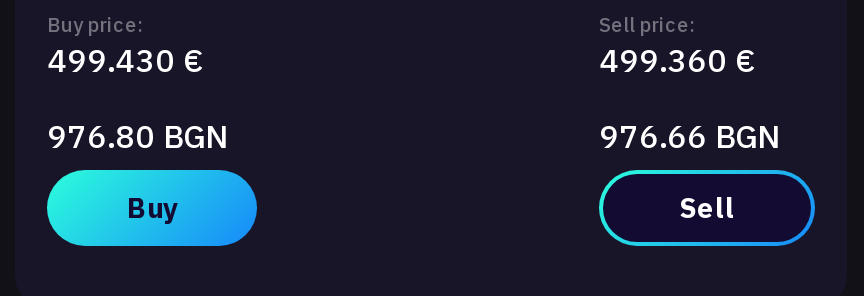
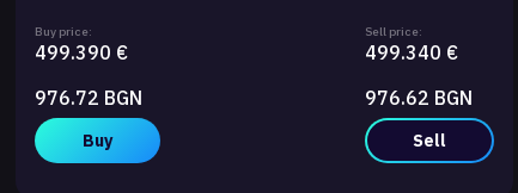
- 499.430 €
+ 499.390 €

- 499.360 €
+ 499.340 €

- 976.80 BGN
+ 976.72 BGN

- 976.66 BGN
+ 976.62 BGN
